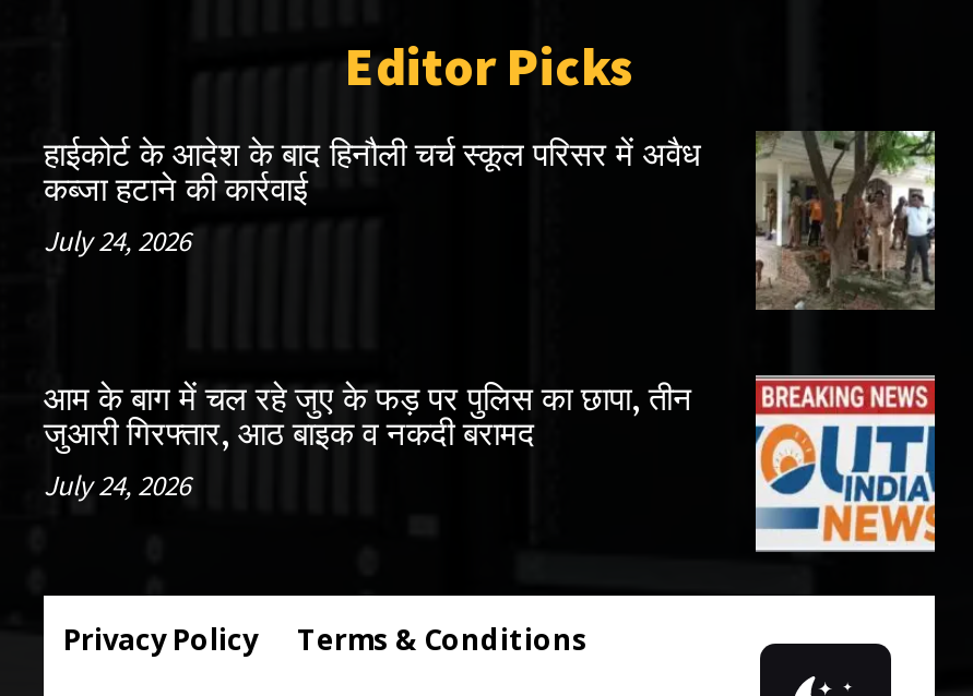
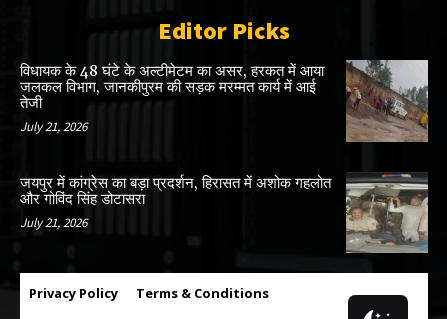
- [image]
- हाईकोर्ट के आदेश के बाद हिनौली चर्च स्कूल परिसर में अवैध
- कब्जा हटाने की कार्रवाई
- July 24, 2026
+ [image]
+ विधायक के 48 घंटे के अल्टीमेटम का असर, हरकत में आया
+ जलकल विभाग, जानकीपुरम की सड़क मरम्मत कार्य में आई
+ तेजी
+ July 21, 2026

- [image]
- आम के बाग में चल रहे जुए के फड़ पर पुलिस का छापा, तीन
- जुआरी गिरफ्तार, आठ बाइक व नकदी बरामद
- July 24, 2026
+ [image]
+ जयपुर में कांग्रेस का बड़ा प्रदर्शन, हिरासत में अशोक गहलोत
+ और गोविंद सिंह डोटासरा
+ July 21, 2026
